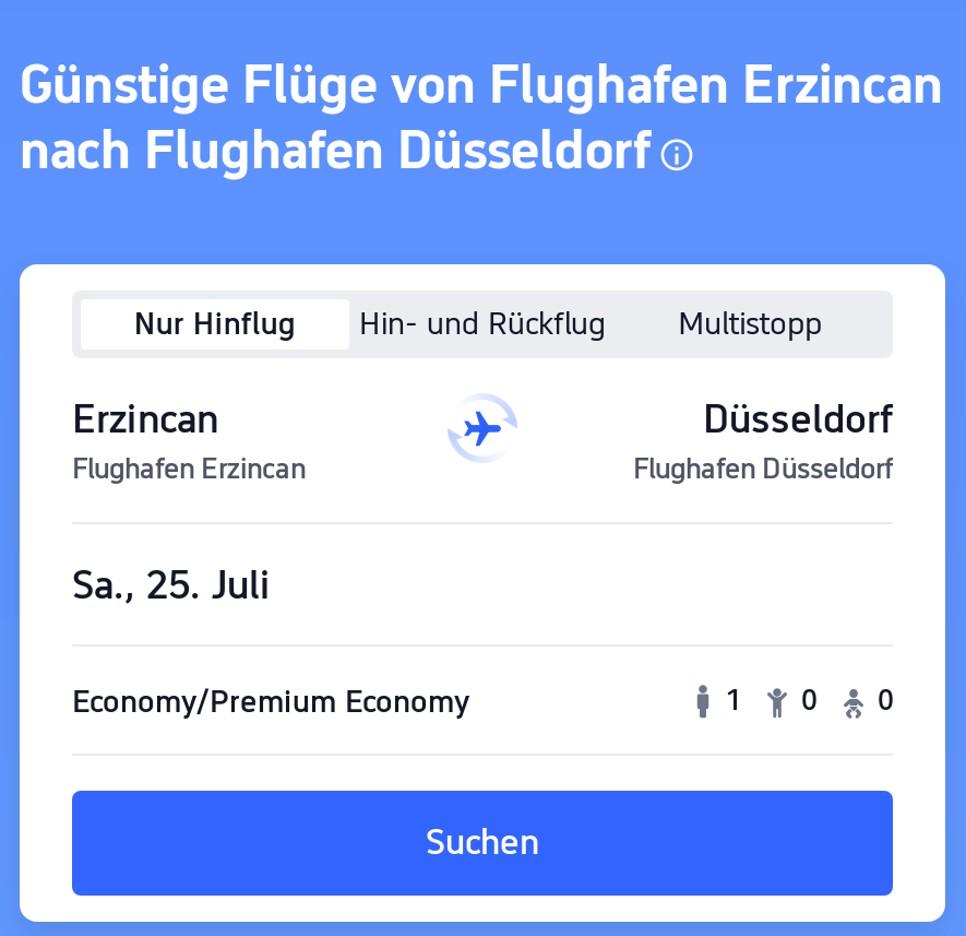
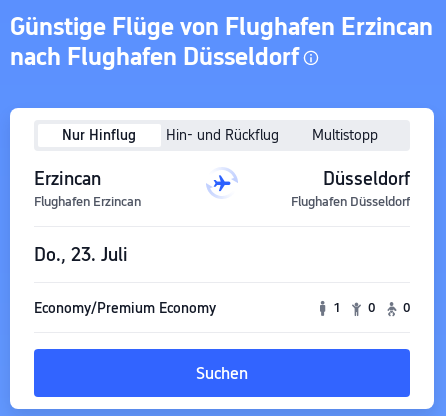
- Sa., 25. Juli
+ Do., 23. Juli
